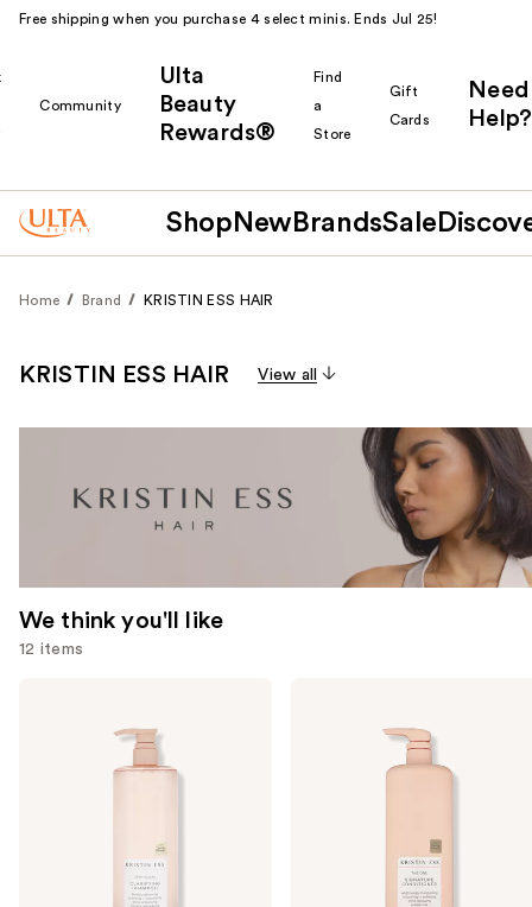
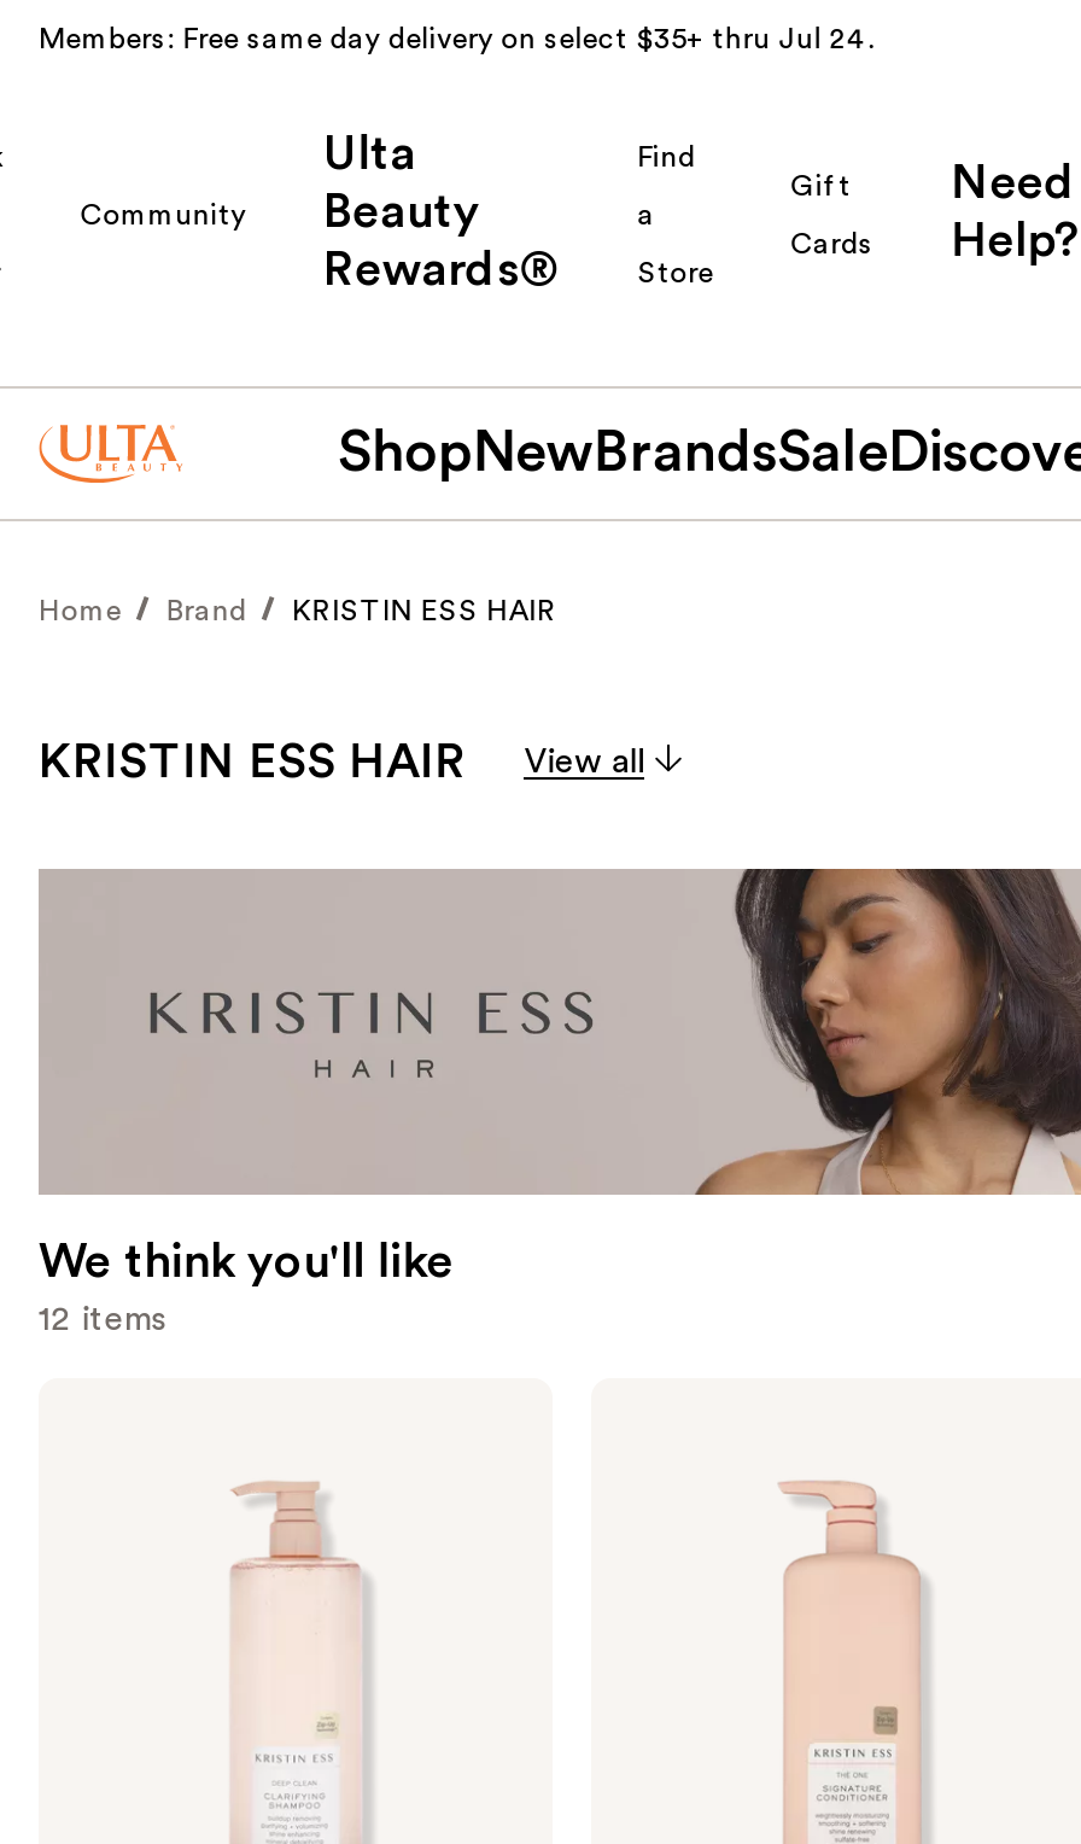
- Free shipping when you purchase 4 select minis. Ends Jul 25!
+ Members: Free same day delivery on select $35+ thru Jul 24.
